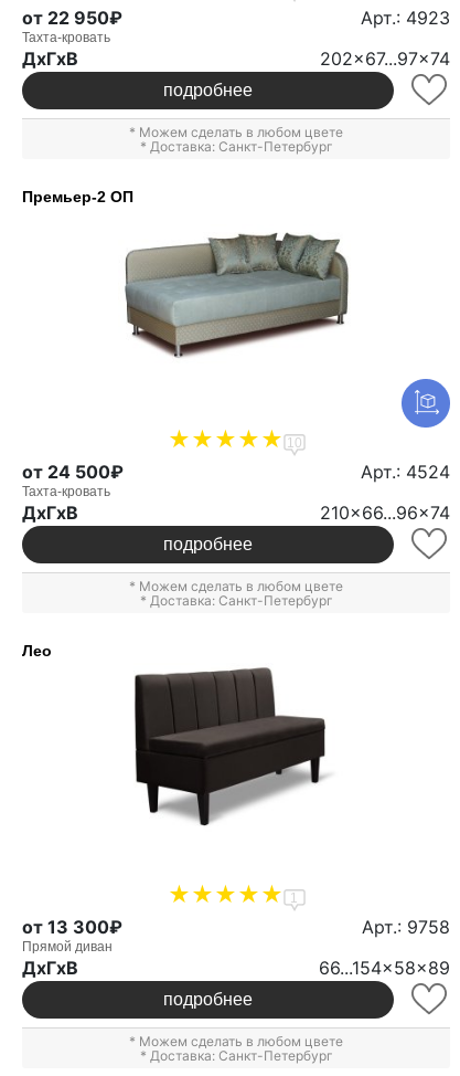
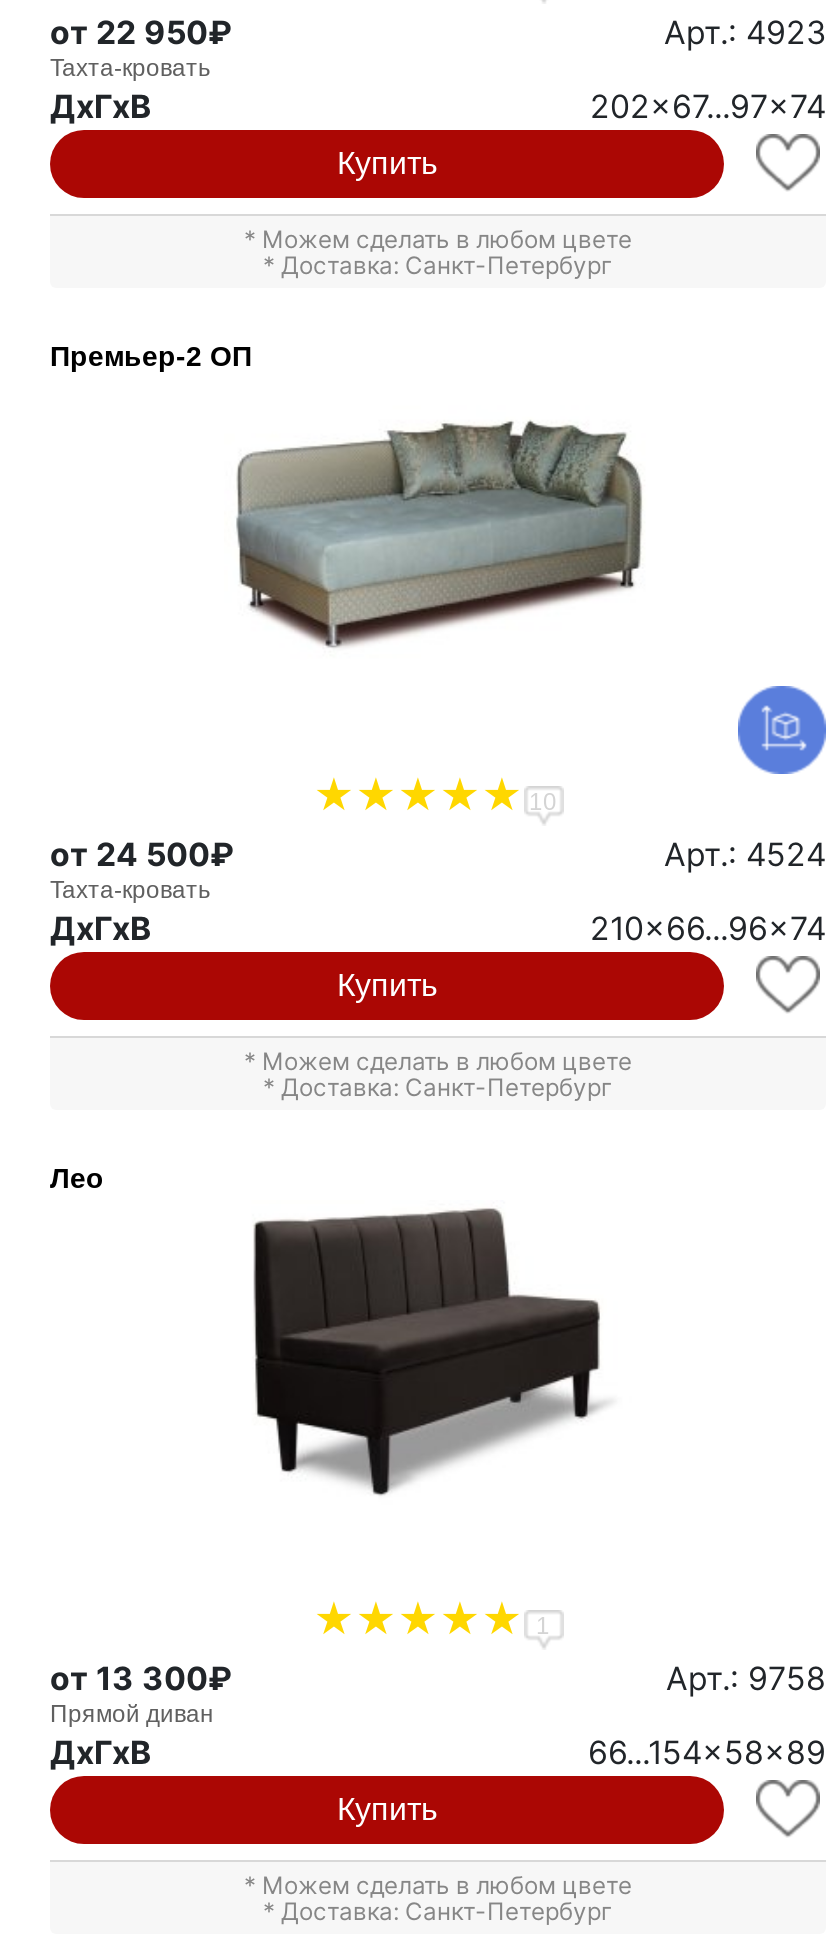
- подробнее
+ Купить

- подробнее
+ Купить

- подробнее
+ Купить
